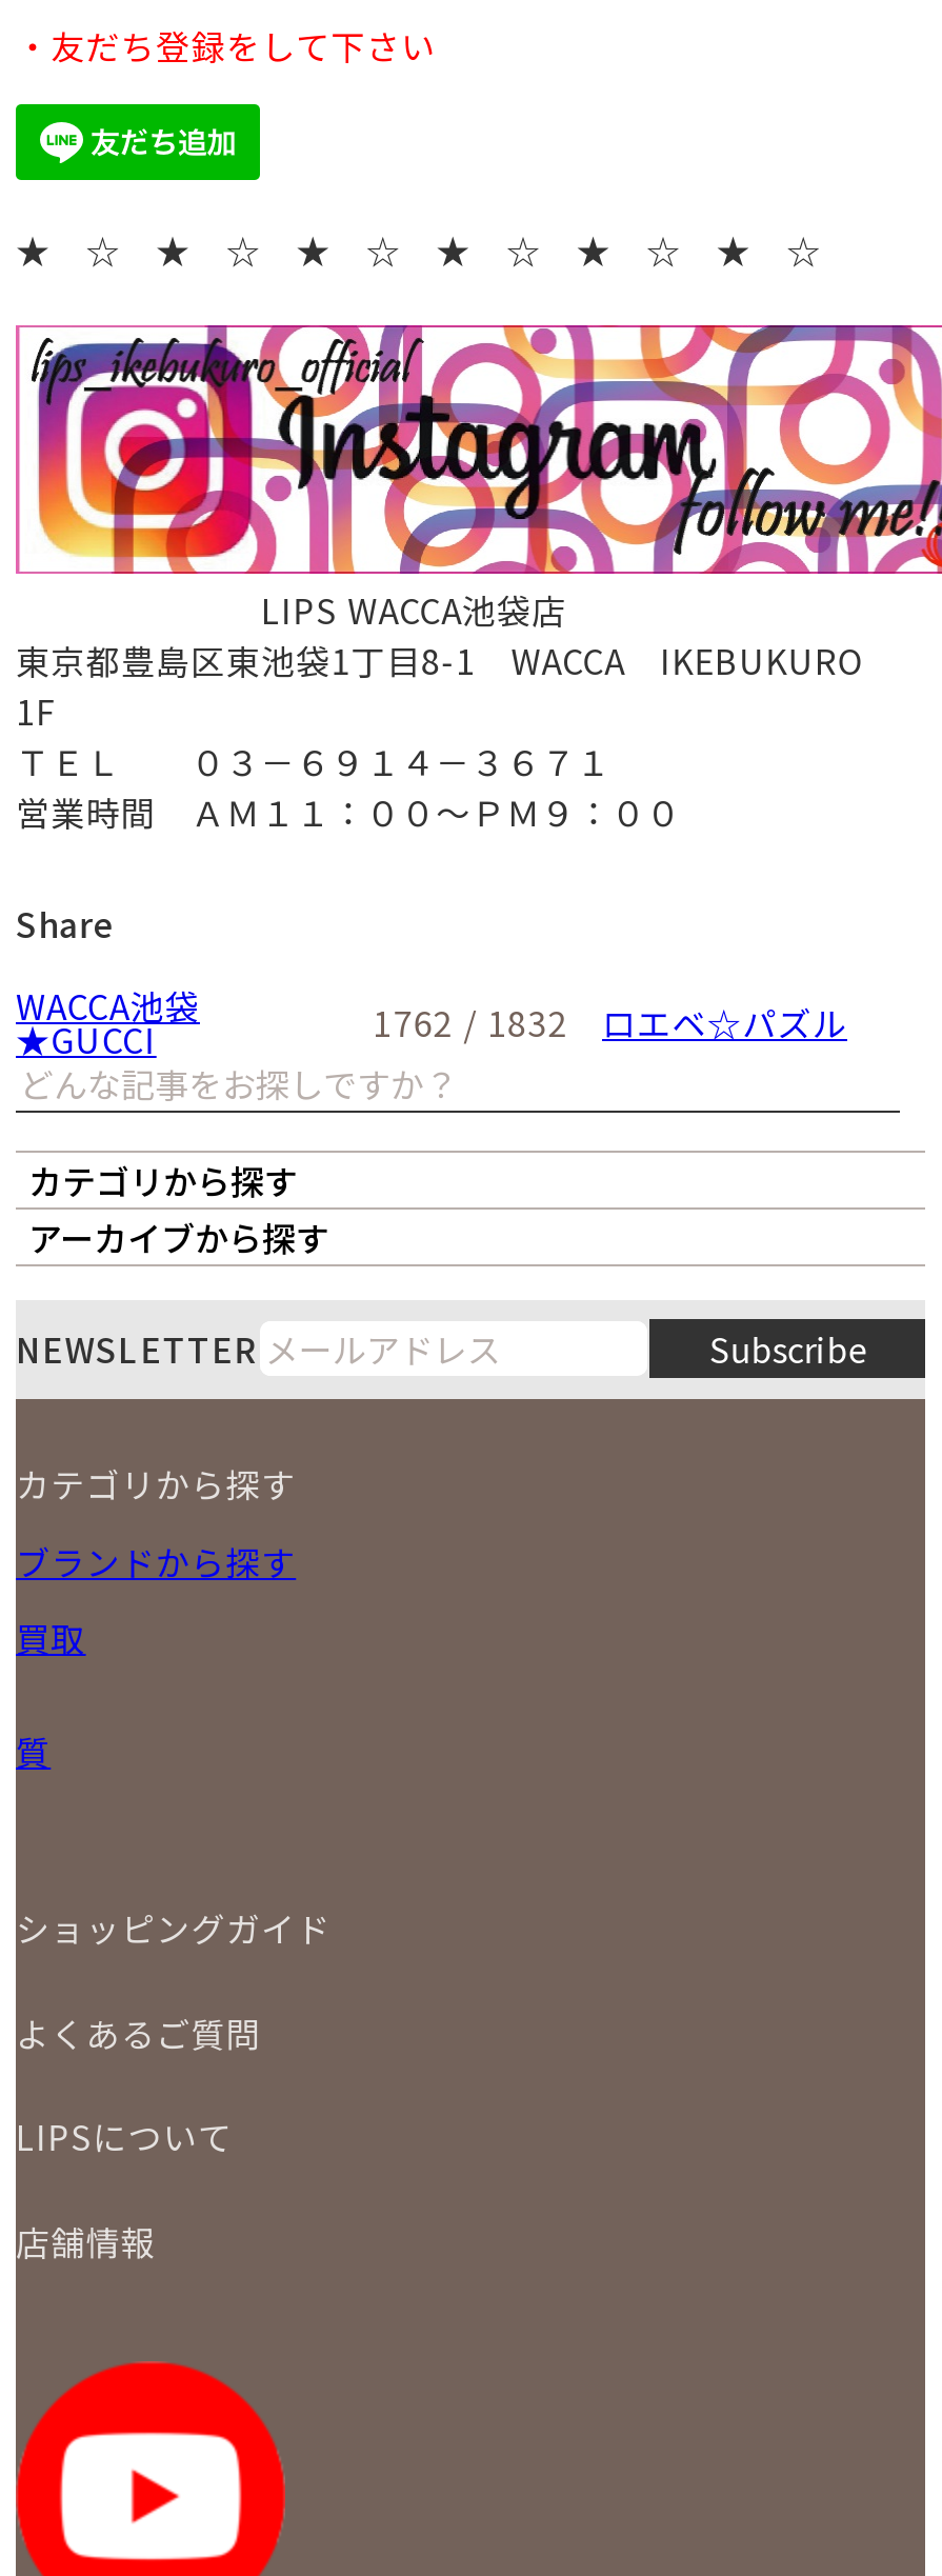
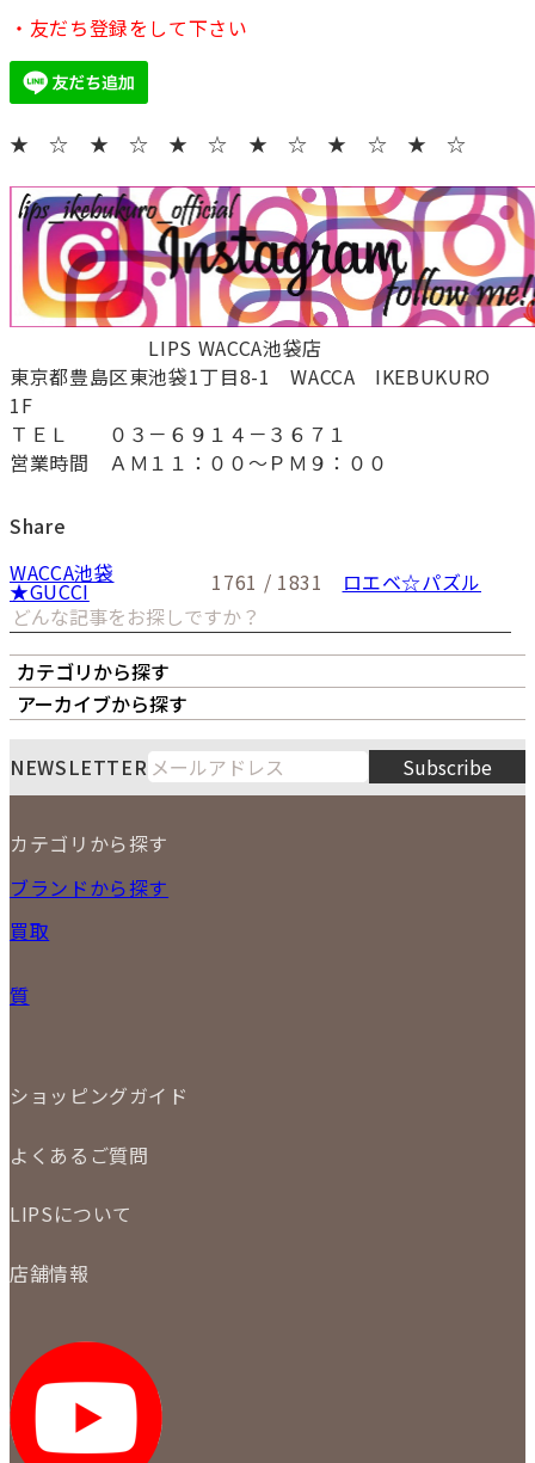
- 1762 / 1832
+ 1761 / 1831
